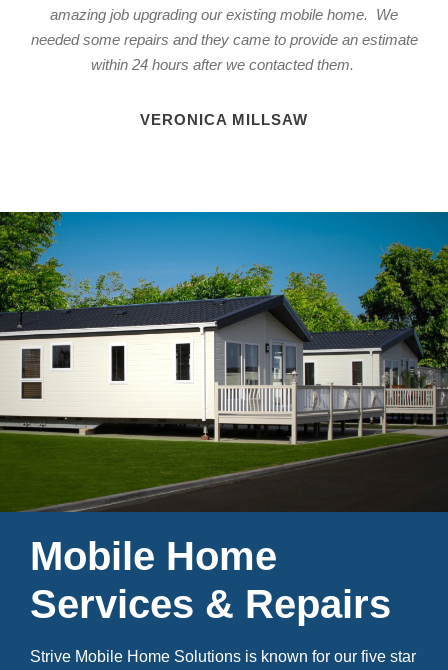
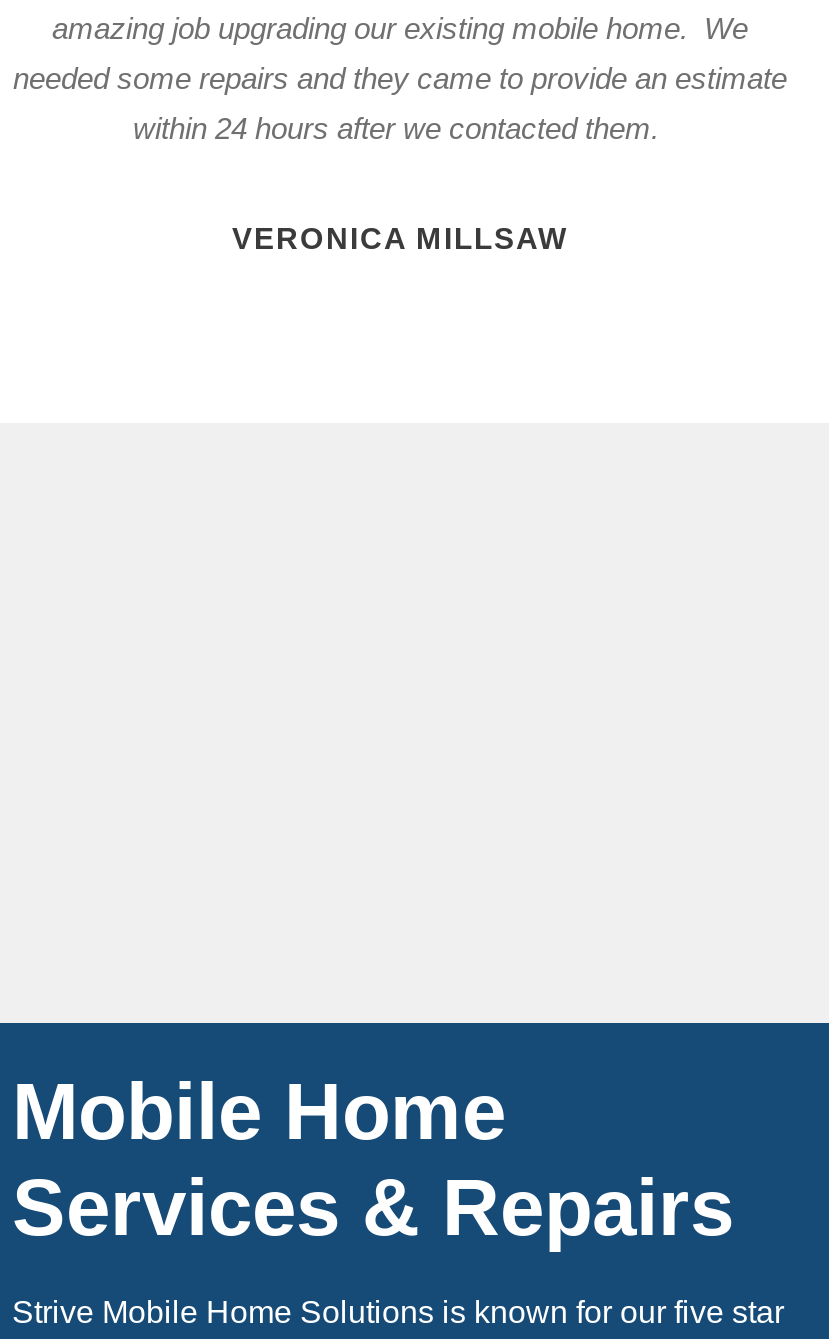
- [image]
